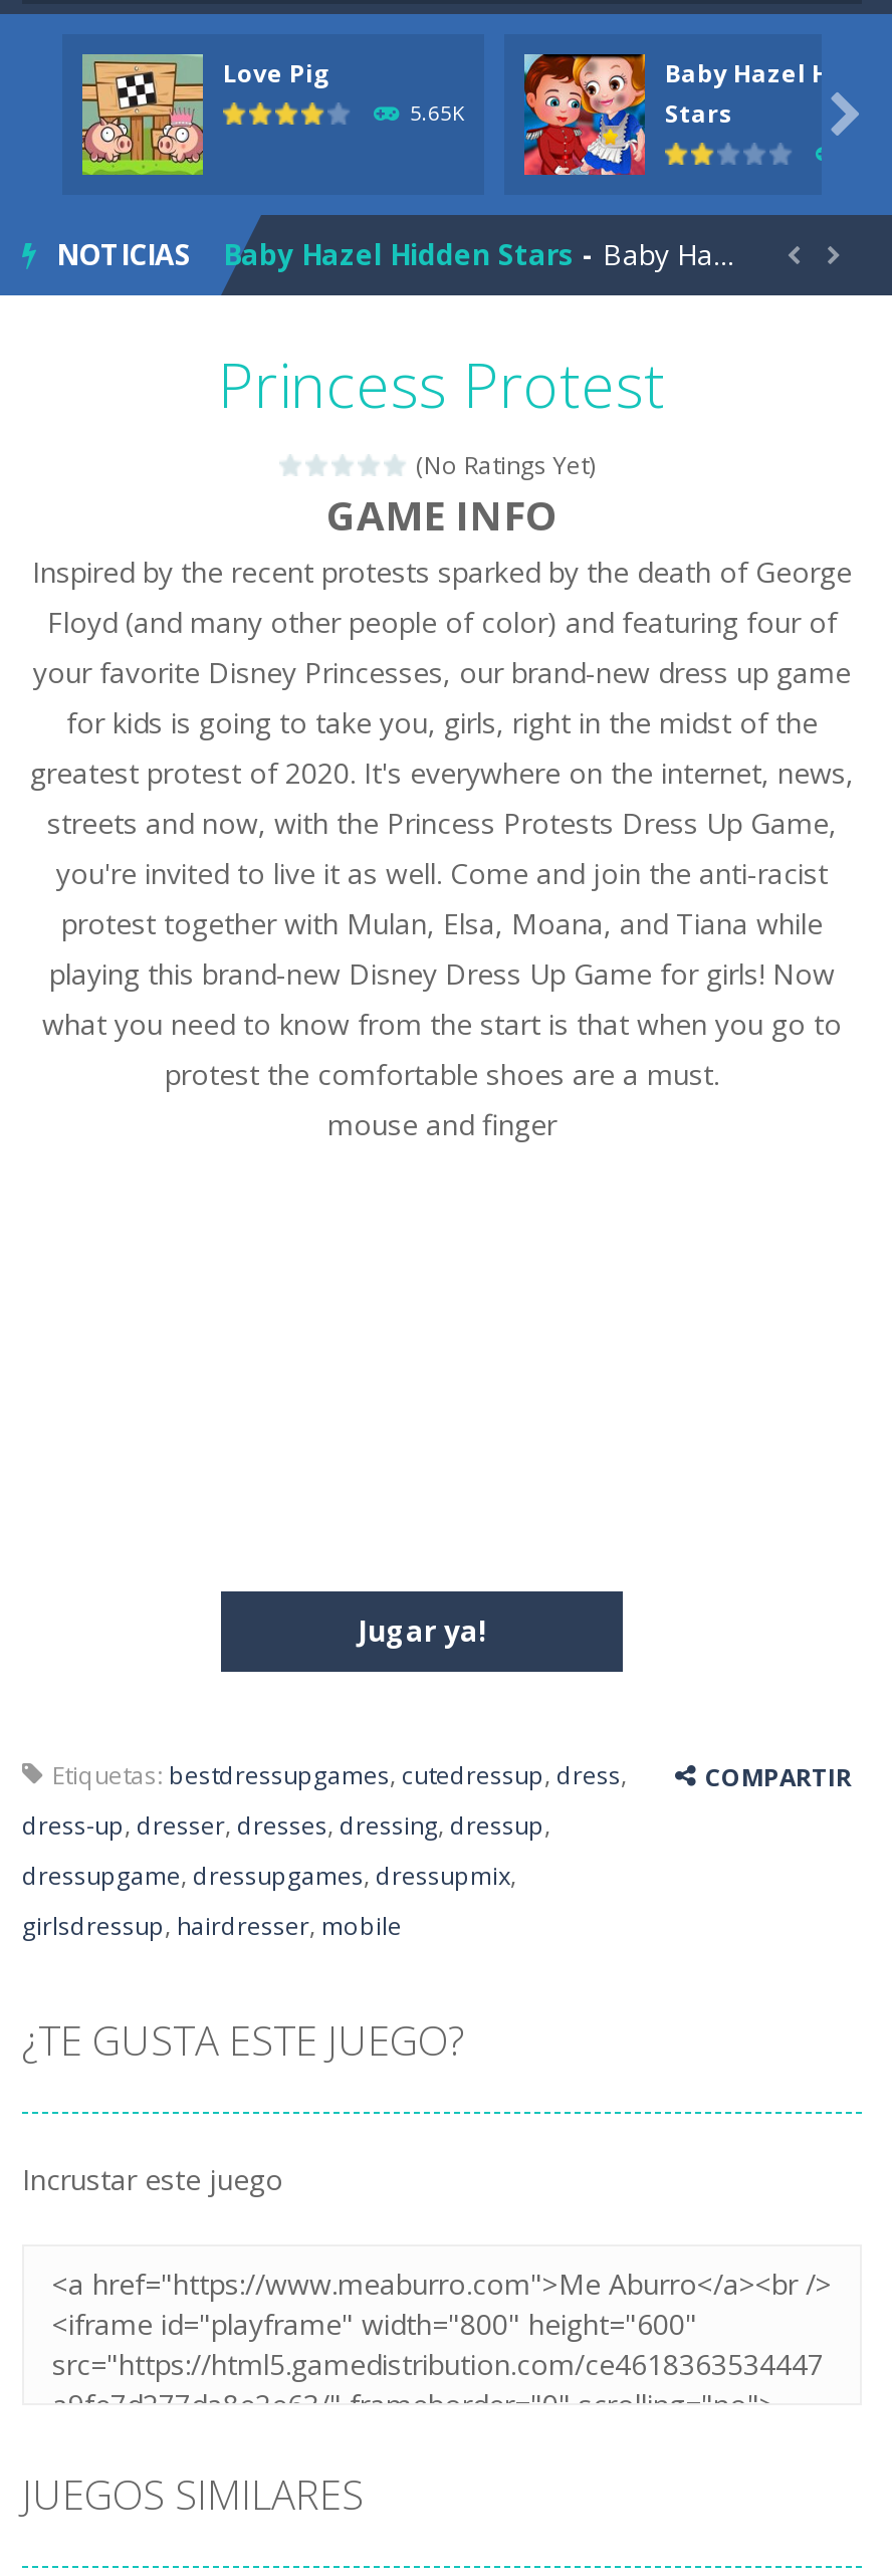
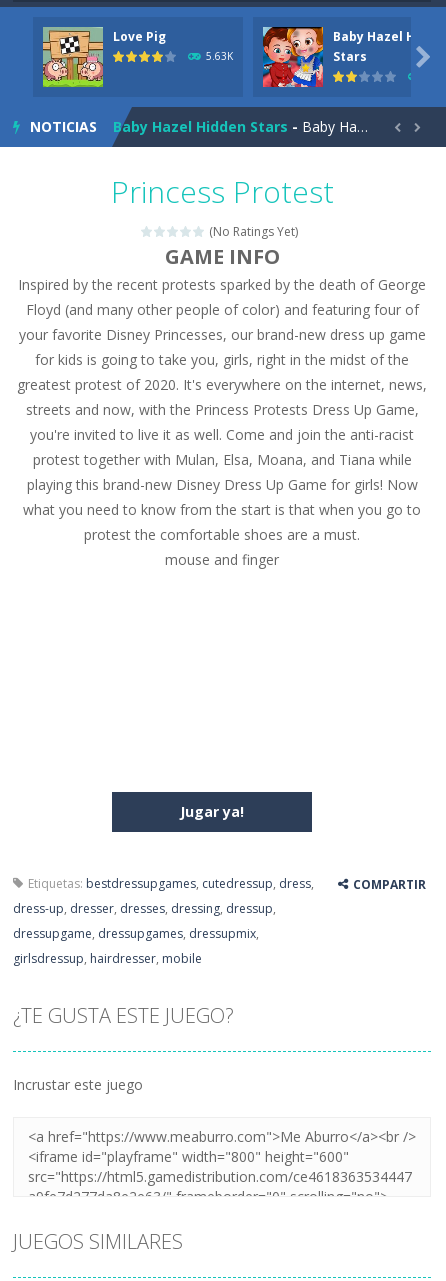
- 5.65K
+ 5.63K
